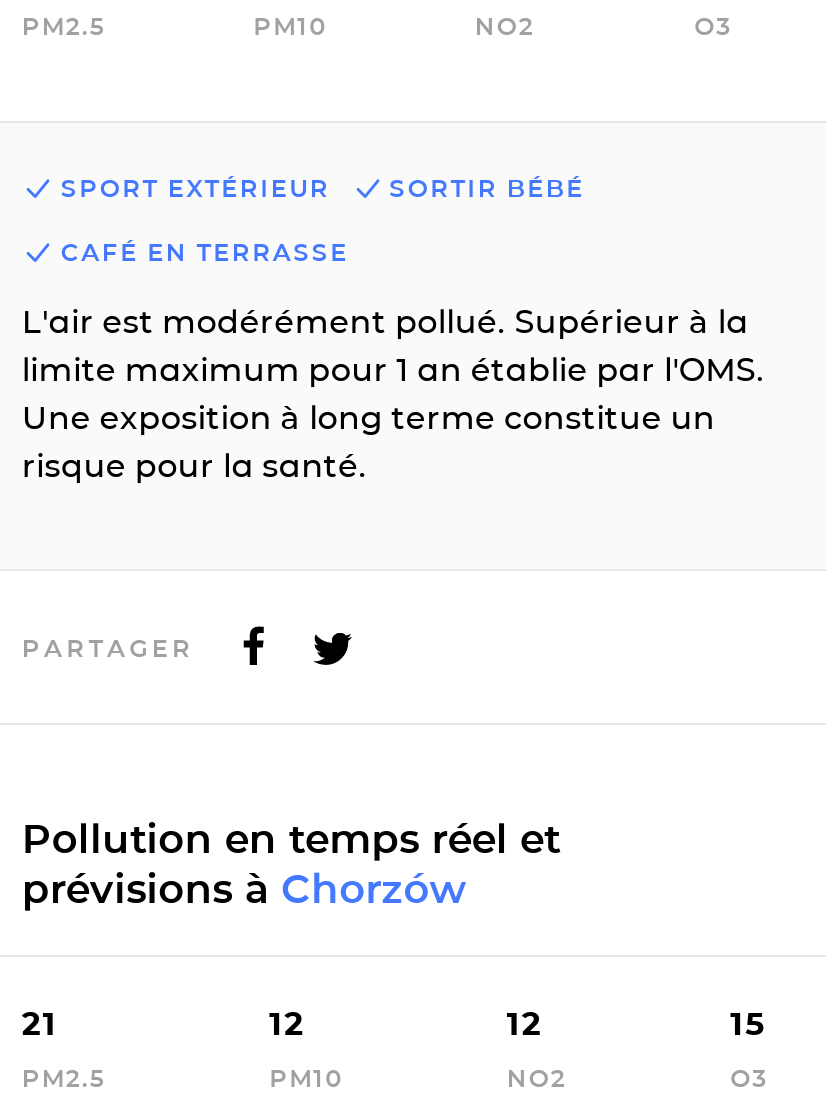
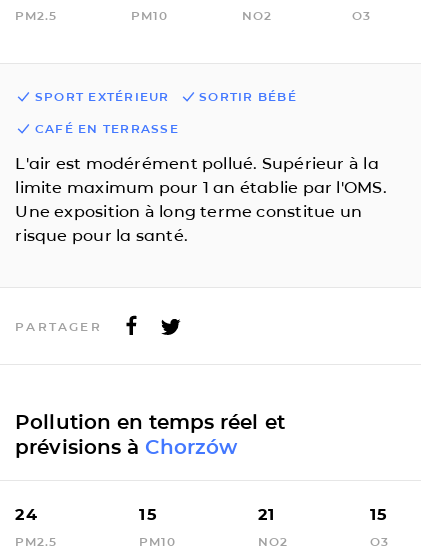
- 21
+ 24

- 12
+ 15

- 12
+ 21
